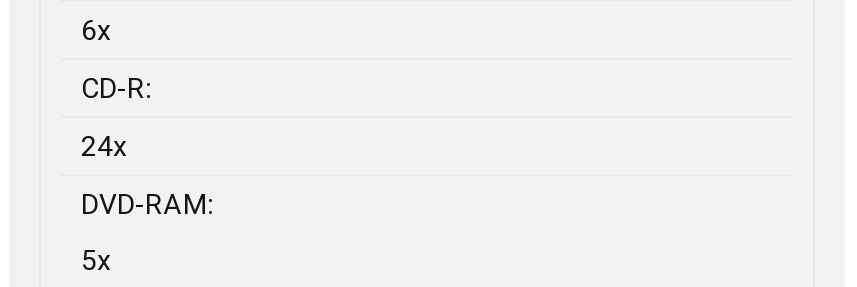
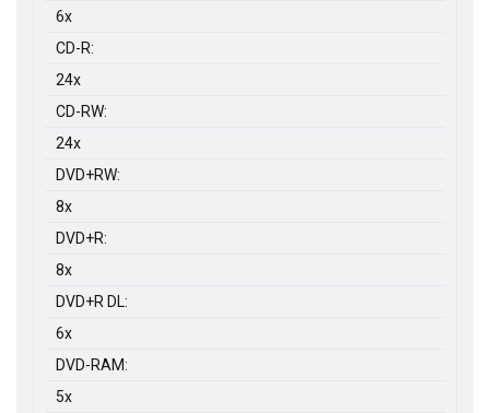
+ CD-RW:
+ 24x
+ DVD+RW:
+ 8x
+ DVD+R:
+ 8x
+ DVD+R DL:
+ 6x
